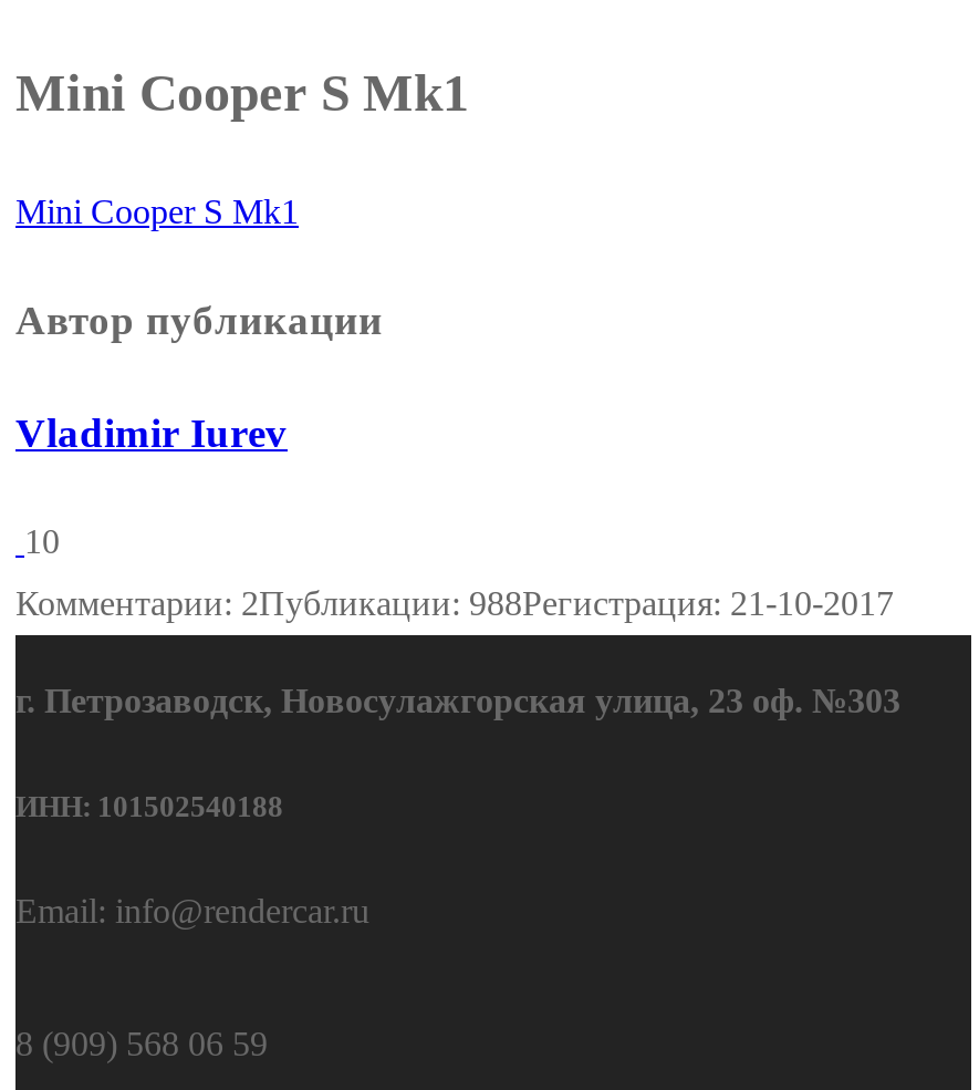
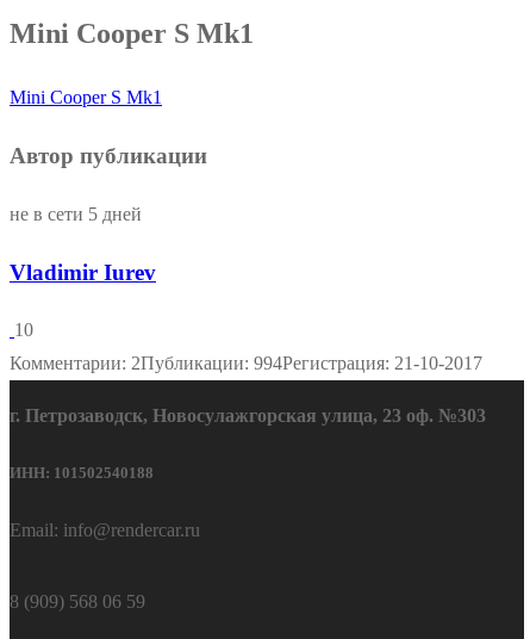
+ не в сети 5 дней

- Комментарии: 2Публикации: 988Регистрация: 21-10-2017
+ Комментарии: 2Публикации: 994Регистрация: 21-10-2017
